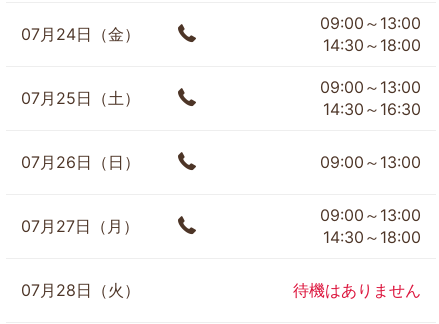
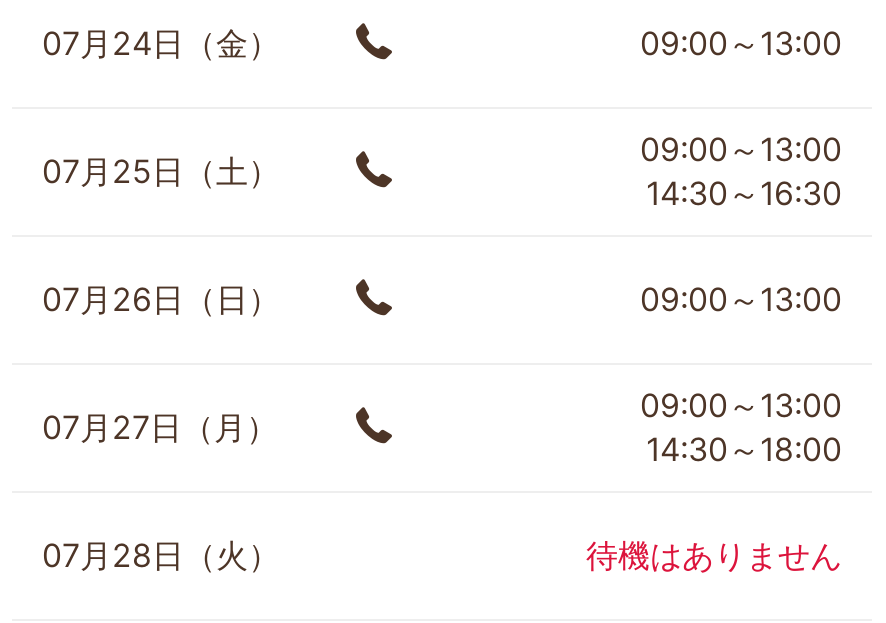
- 14:30～18:00
